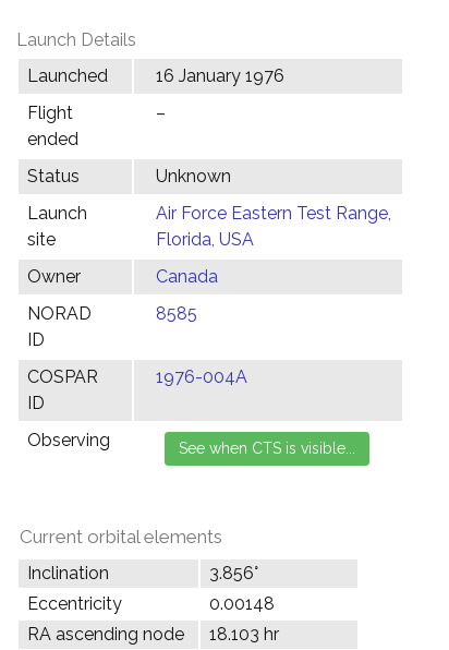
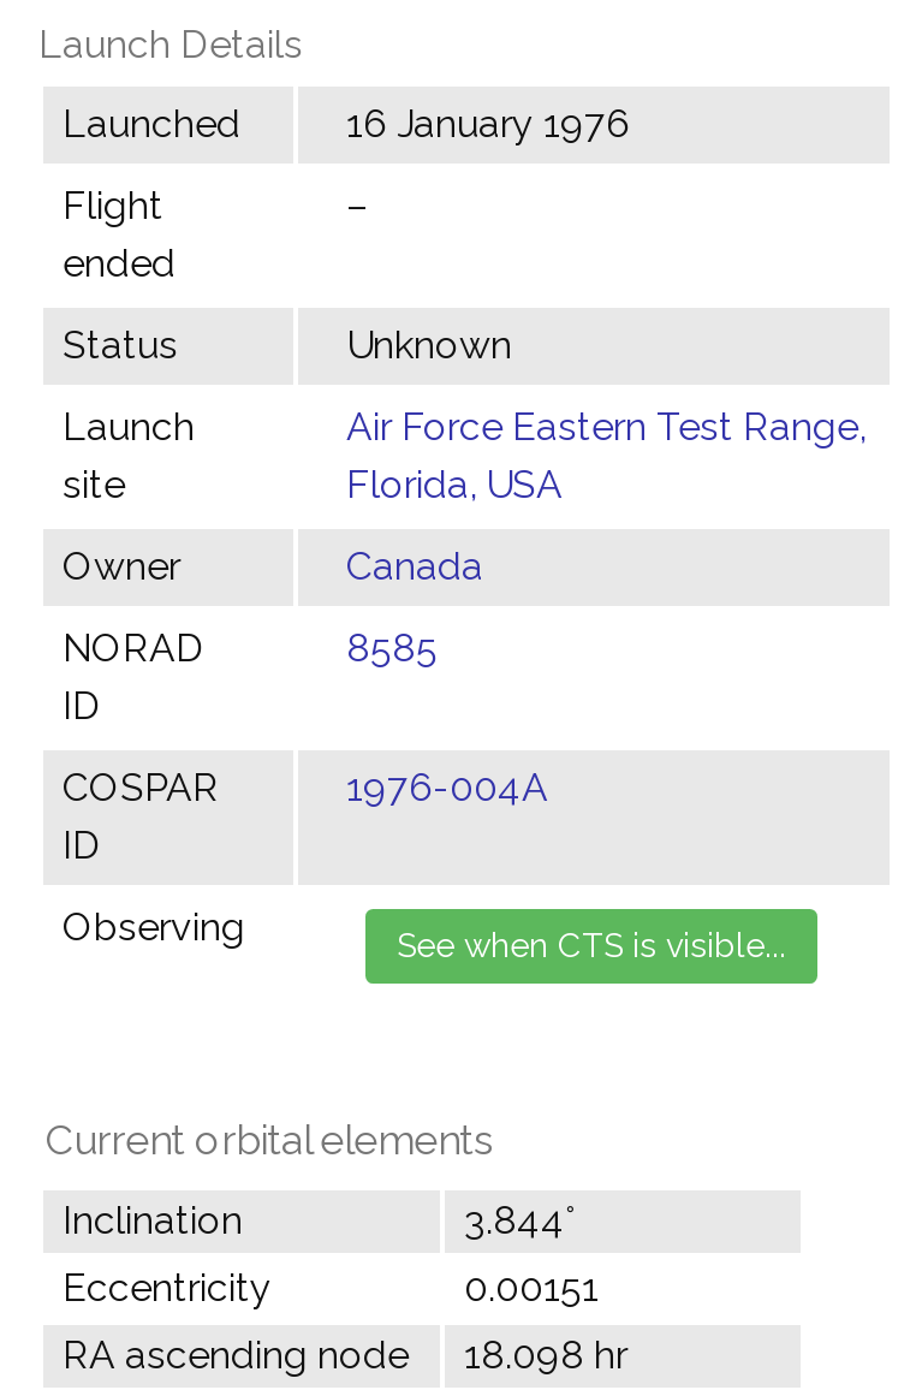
- 3.856°
+ 3.844°

- 0.00148
+ 0.00151

- RA ascending node 18.103 hr
+ RA ascending node 18.098 hr
